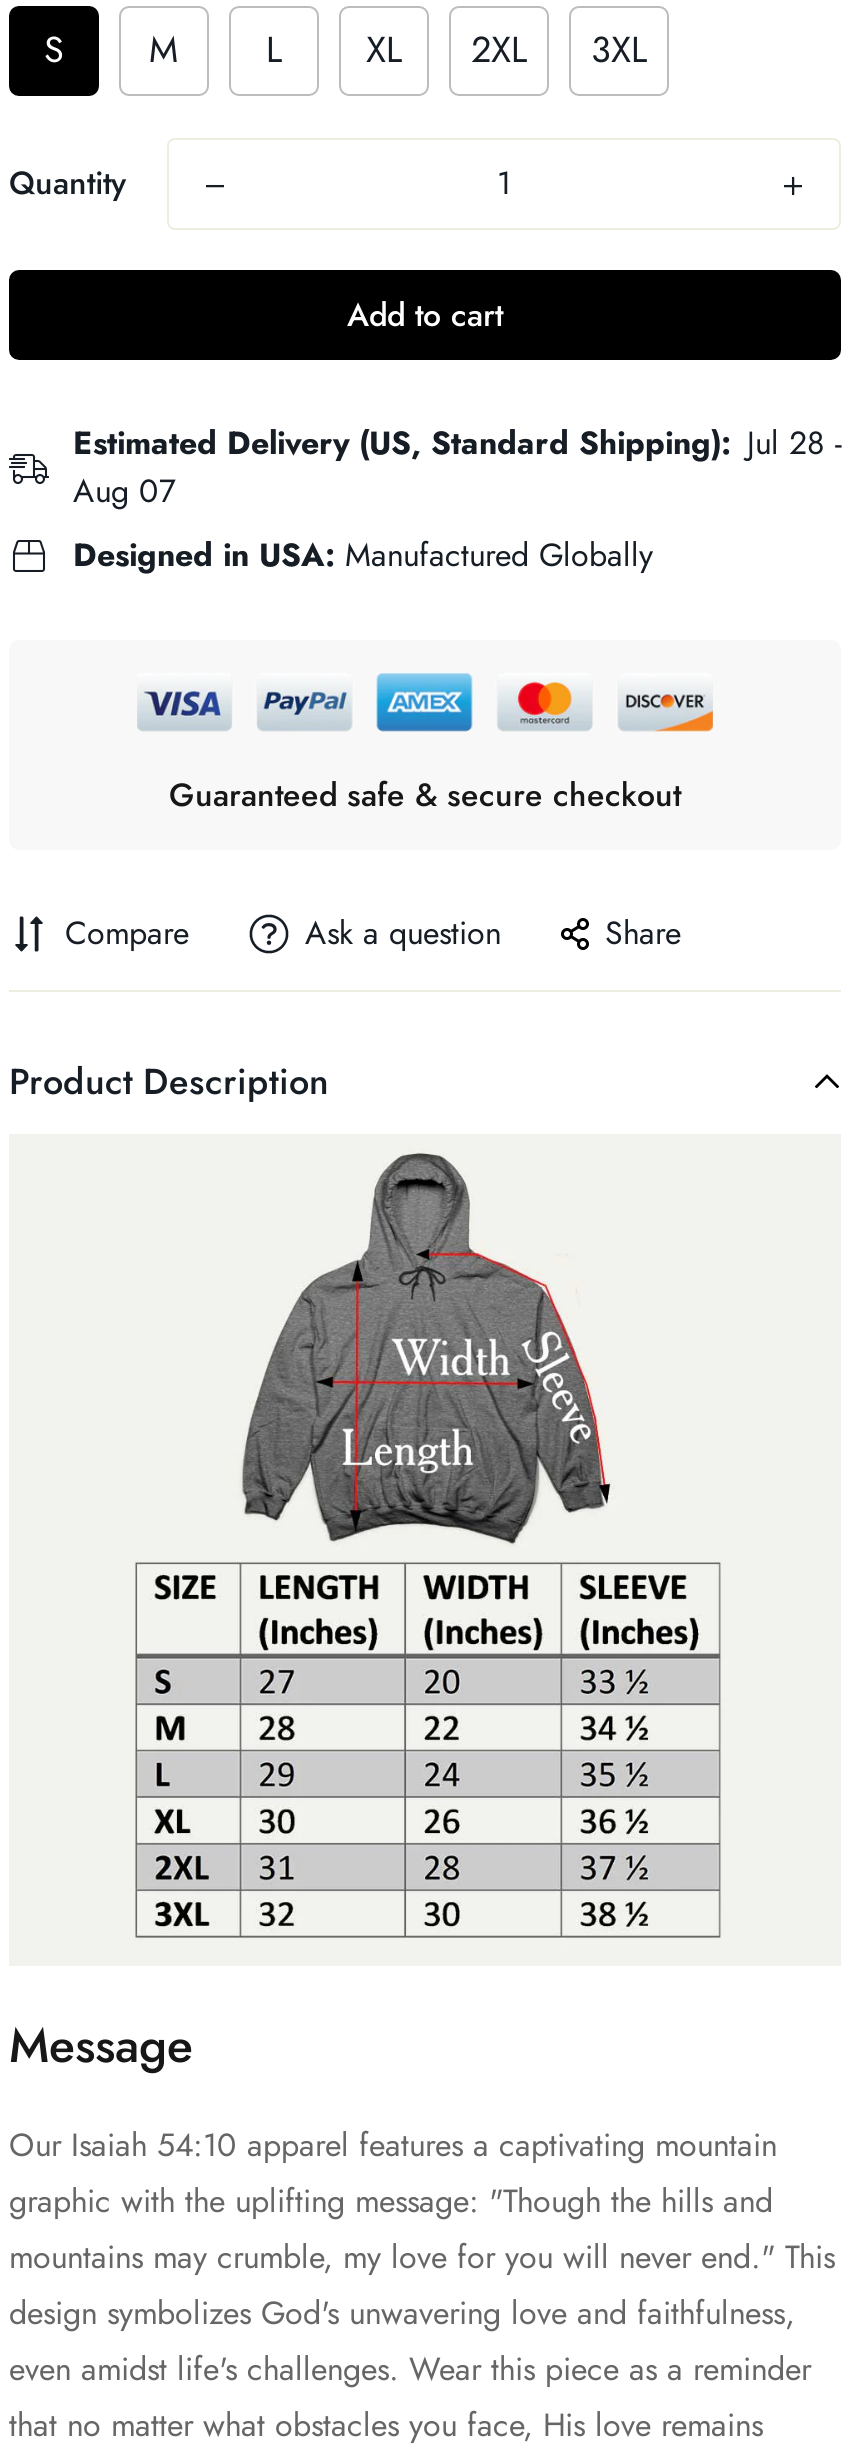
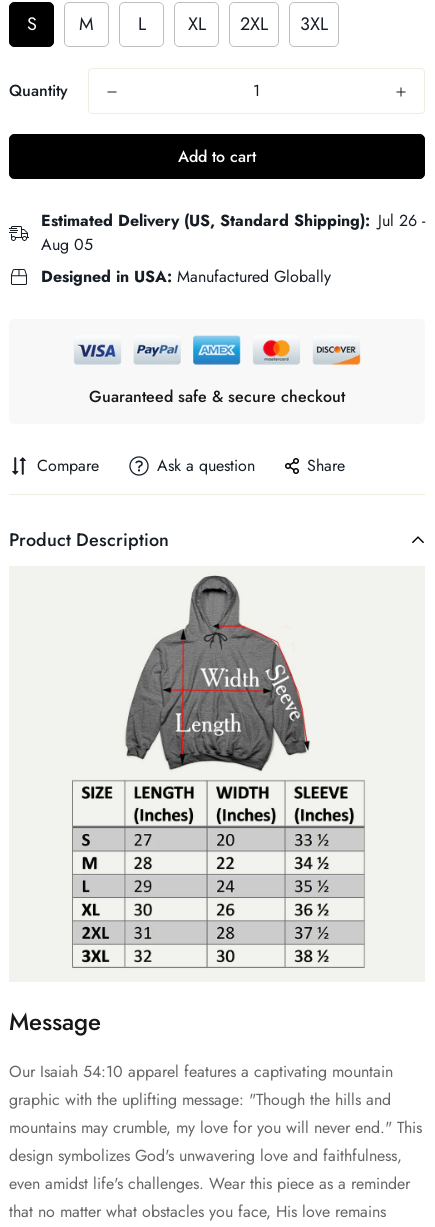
- Estimated Delivery (US, Standard Shipping): Jul 28 -
+ Estimated Delivery (US, Standard Shipping): Jul 26 -

- Aug 07
+ Aug 05
